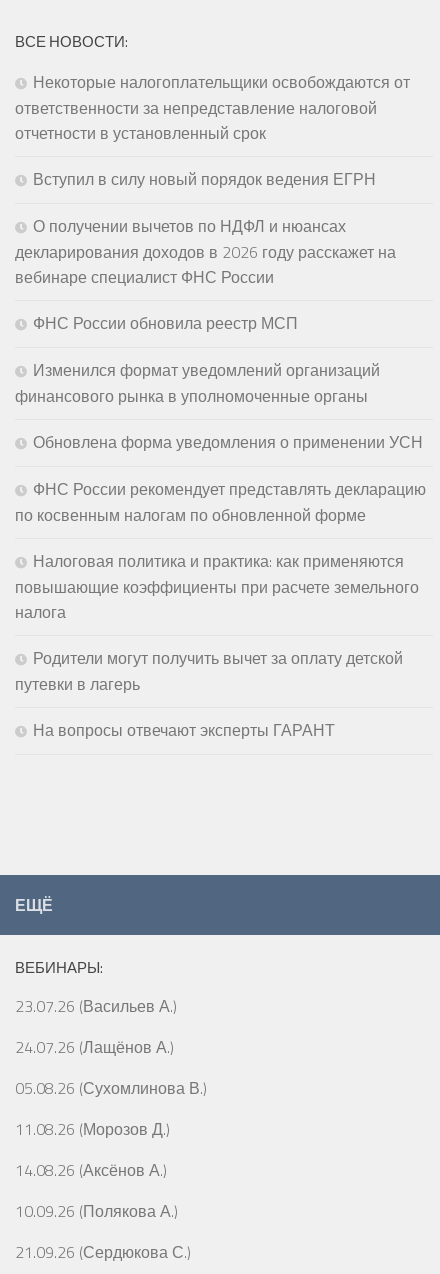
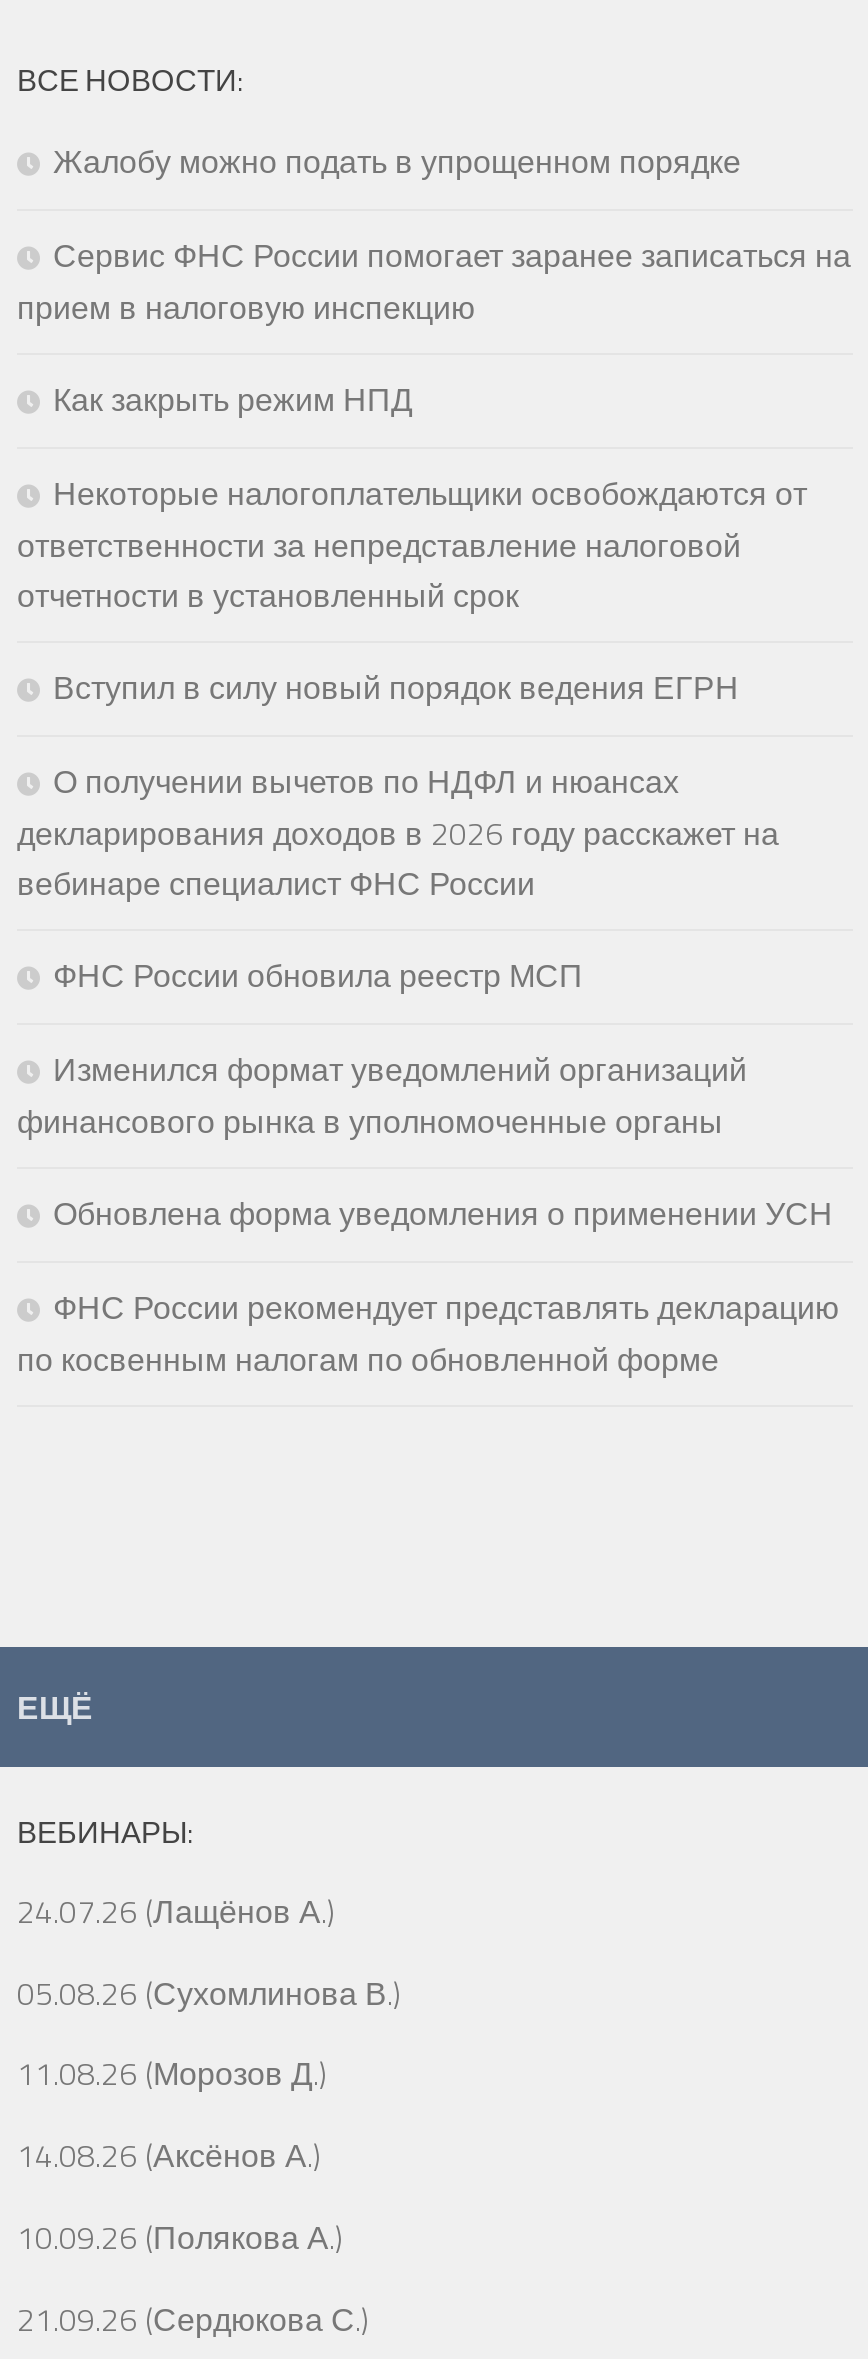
+ Жалобу можно подать в упрощенном порядке
+ Сервис ФНС России помогает заранее записаться на
+ прием в налоговую инспекцию
+ Как закрыть режим НПД

moved down: Некоторые налогоплательщики освобождаются от | ответственности за непредставление налоговой | отчетности в установленный срок | ... | ФНС России рекомендует представлять декларацию | по косвенным налогам по обновленной форме

- Налоговая политика и практика: как применяются
- повышающие коэффициенты при расчете земельного
- налога
- Родители могут получить вычет за оплату детской
- путевки в лагерь
- На вопросы отвечают эксперты ГАРАНТ

- 23.07.26 (Васильев А.)
